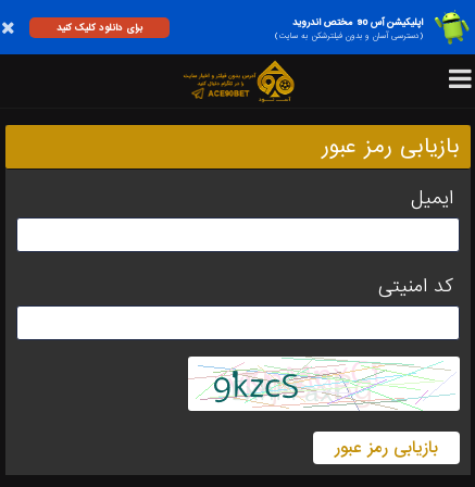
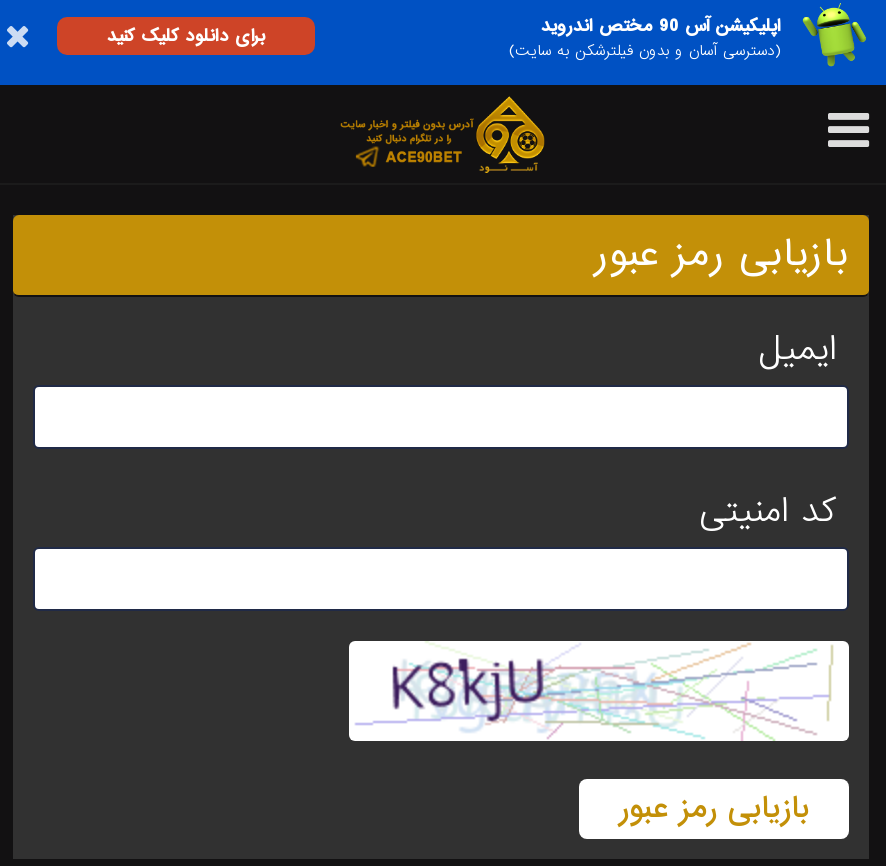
- [image]
+ [image]
